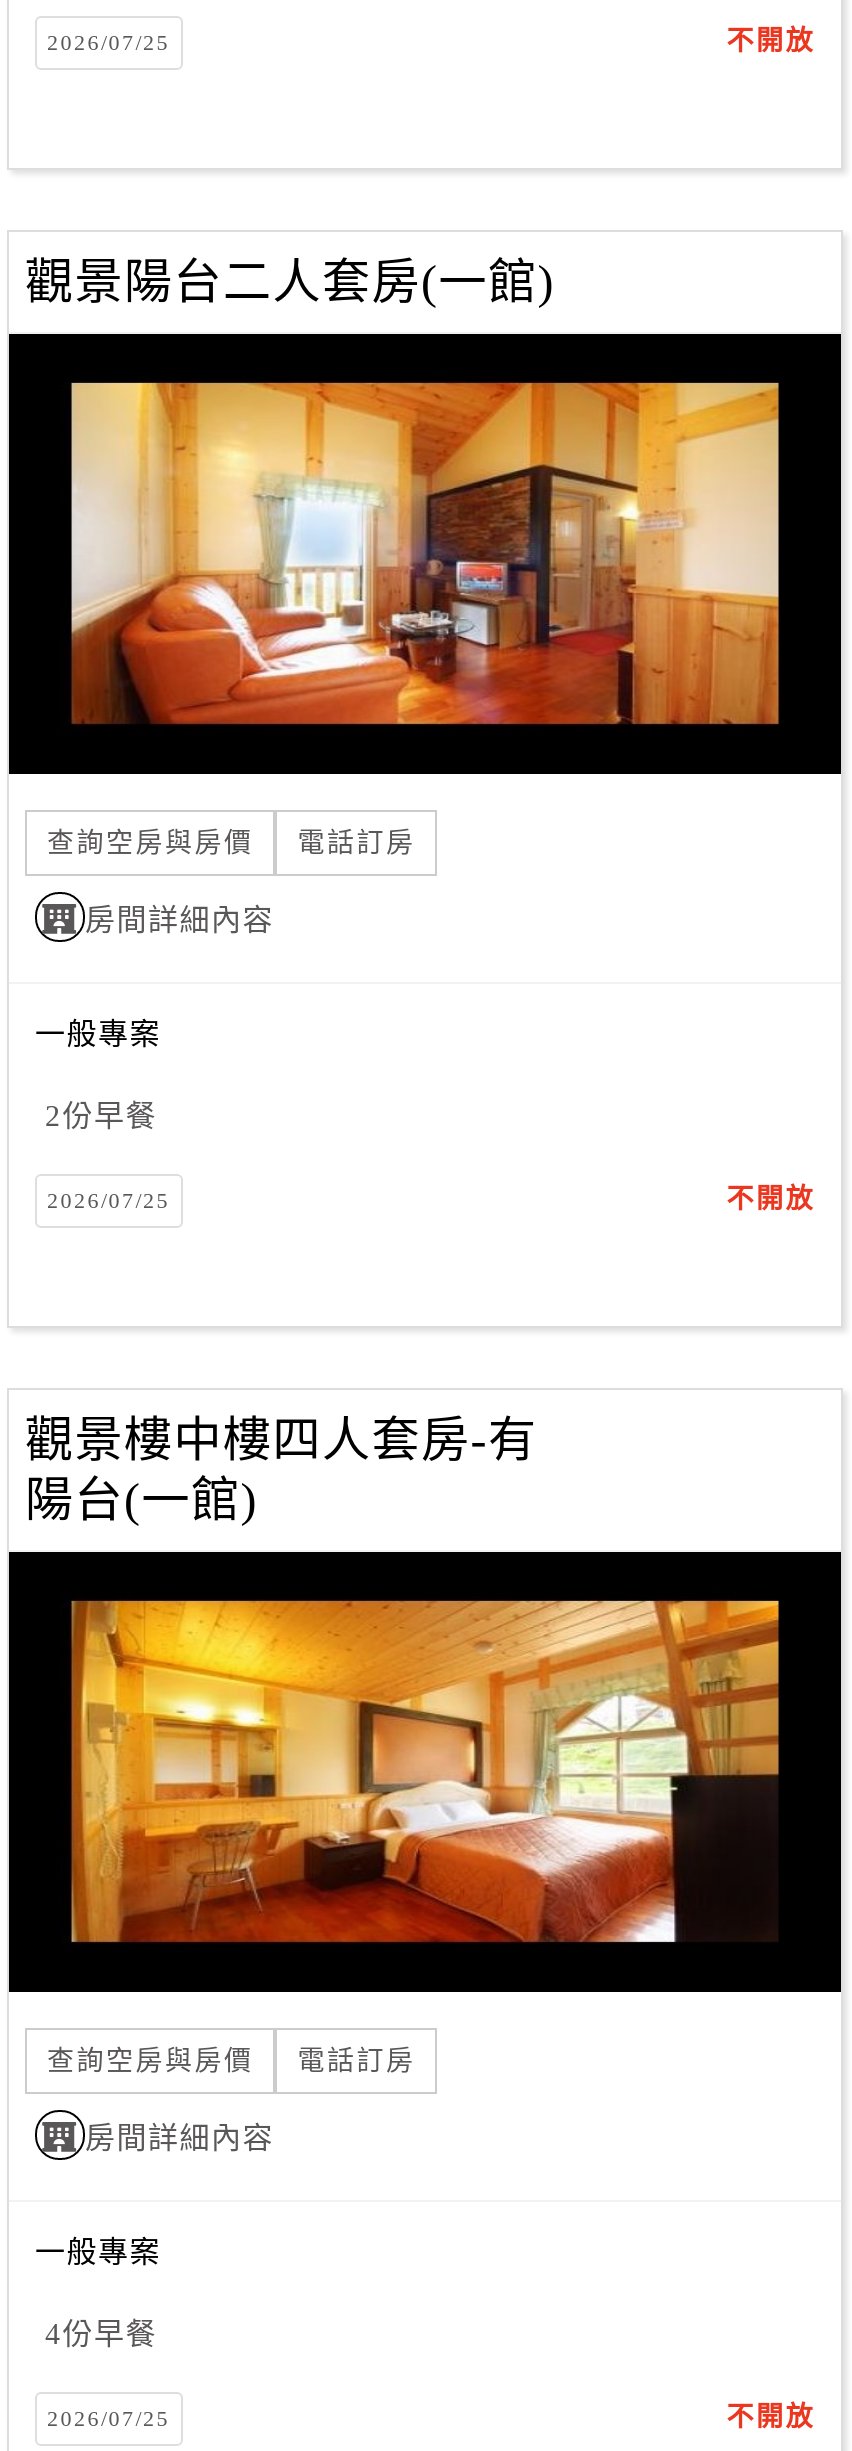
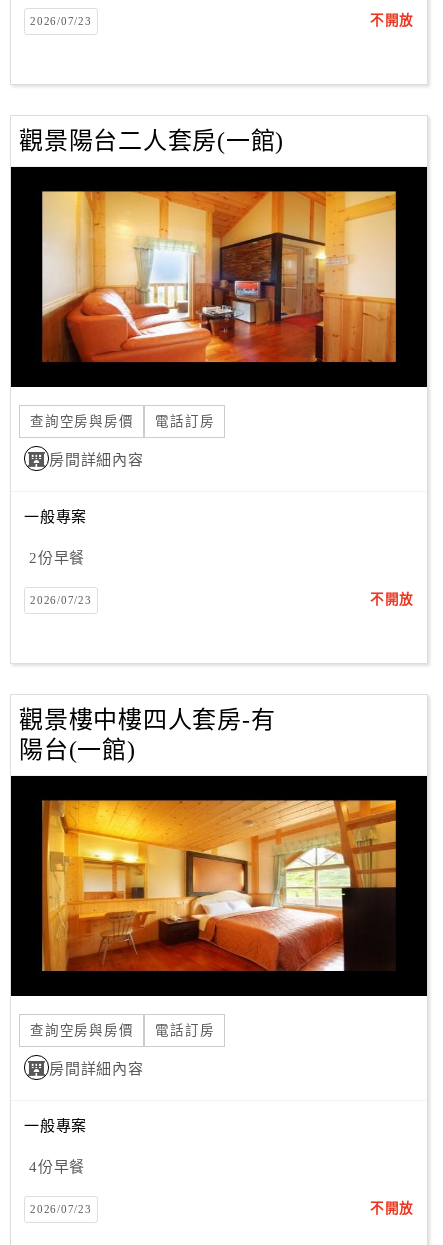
- 2026/07/25
+ 2026/07/23

- 2026/07/25
+ 2026/07/23

- 2026/07/25
+ 2026/07/23
